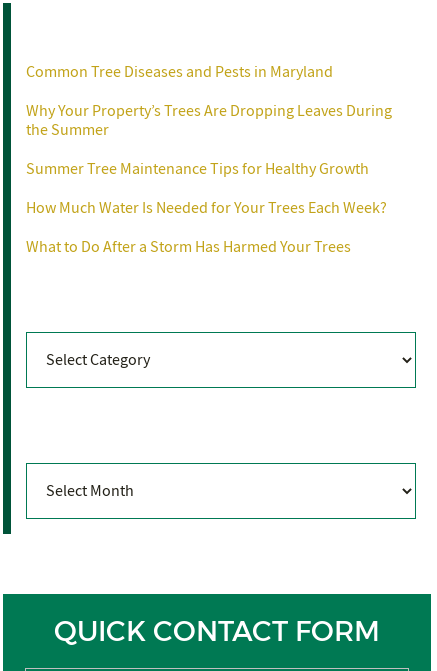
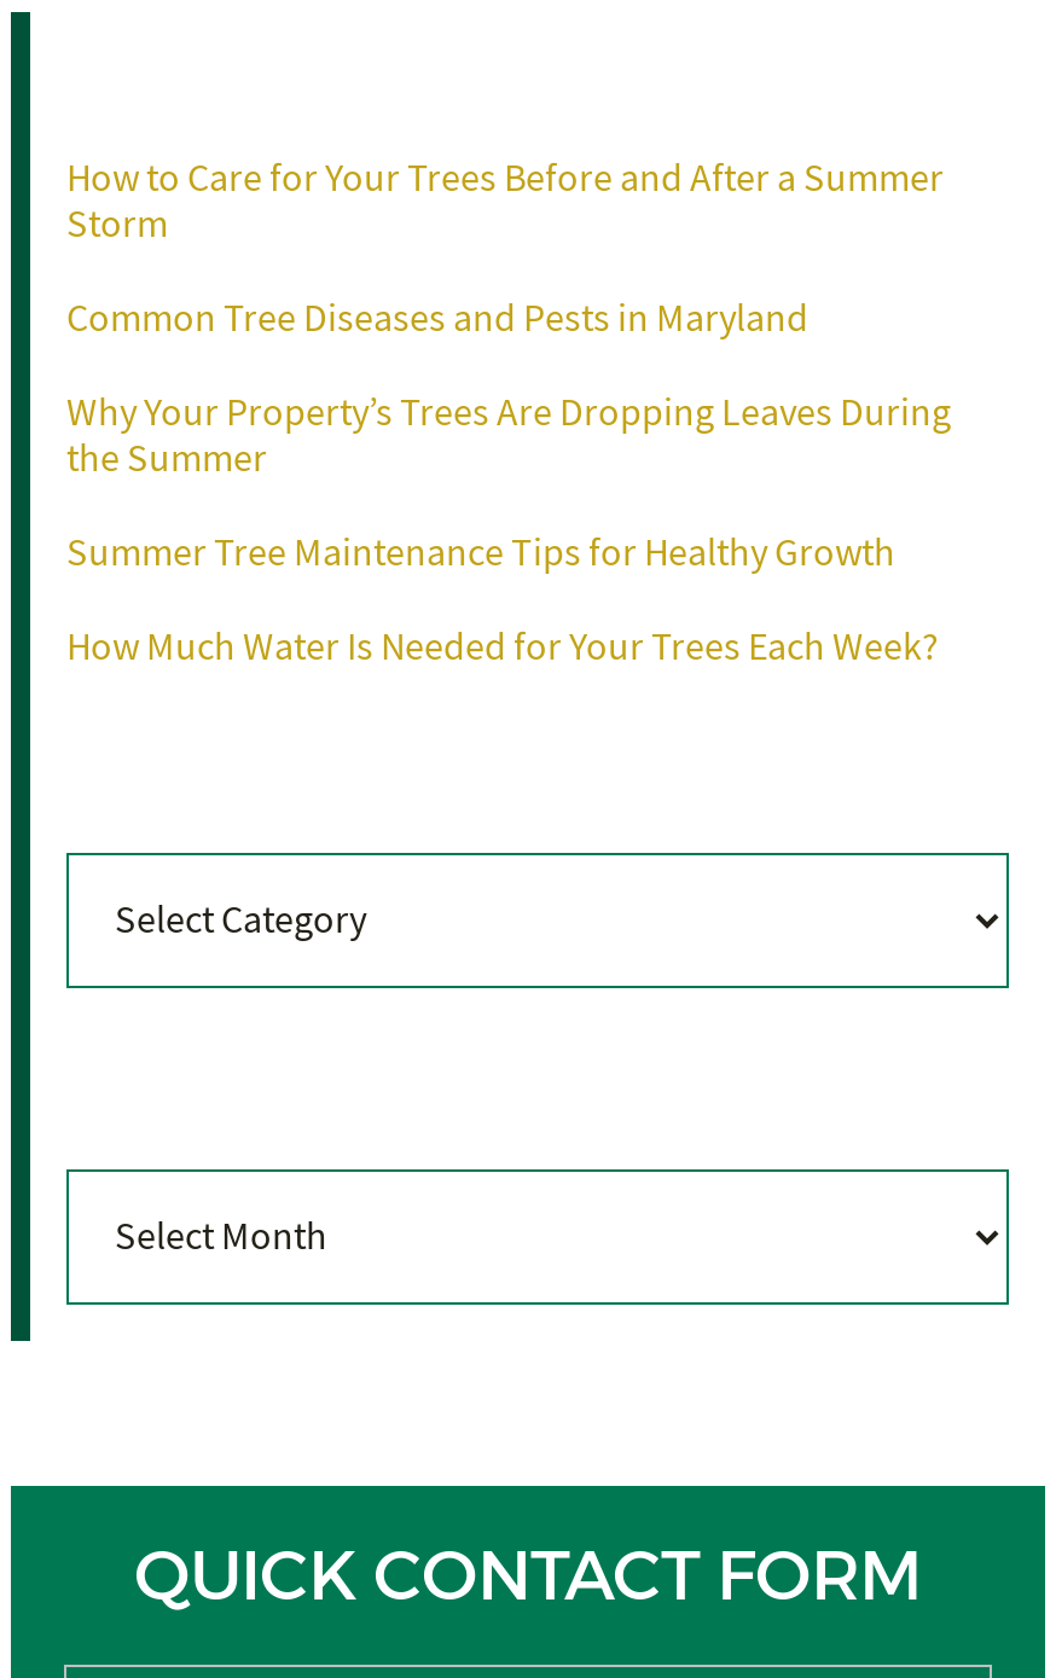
+ How to Care for Your Trees Before and After a Summer
+ Storm

moved down: Common Tree Diseases and Pests in Maryland | Why Your Property’s Trees Are Dropping Leaves During | the Summer | Summer Tree Maintenance Tips for Healthy Growth | How Much Water Is Needed for Your Trees Each Week?

- What to Do After a Storm Has Harmed Your Trees
